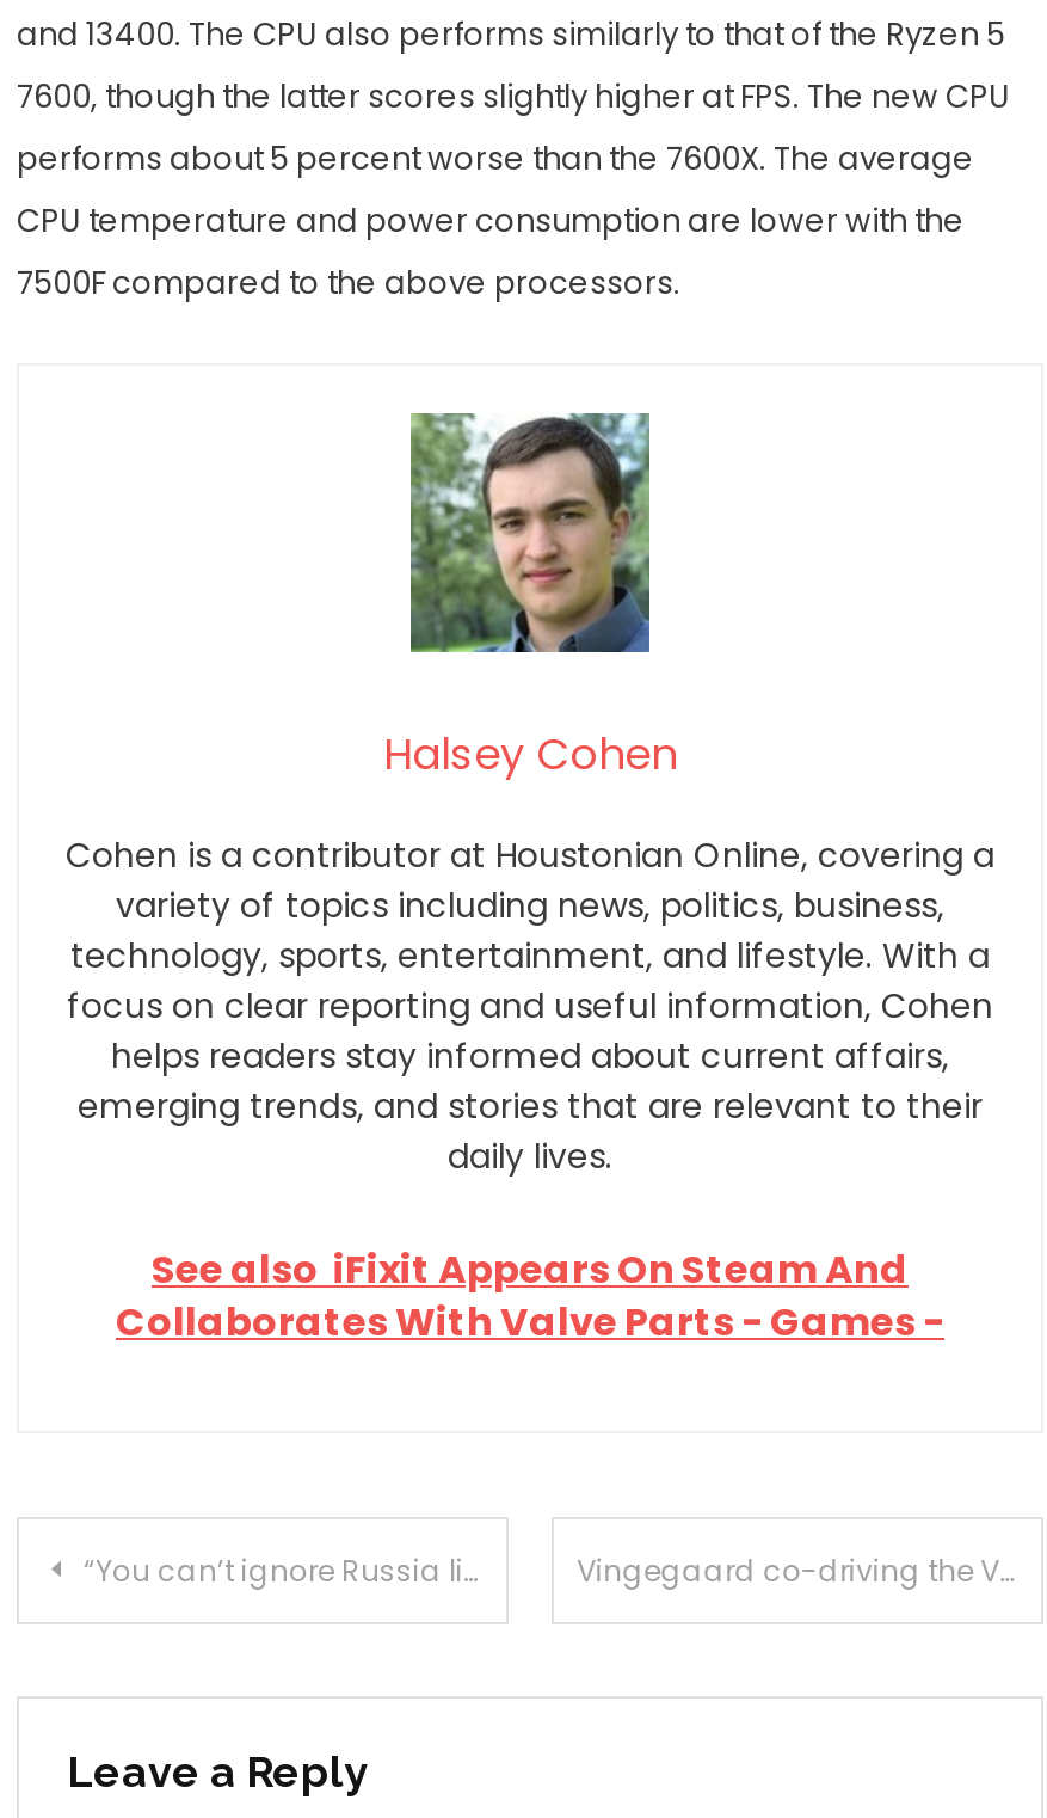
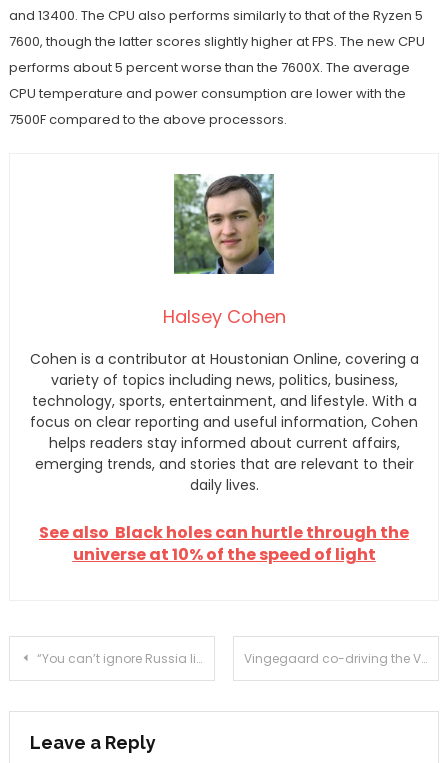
- See also iFixit Appears On Steam And
- Collaborates With Valve Parts - Games -
+ See also Black holes can hurtle through the
+ universe at 10% of the speed of light
